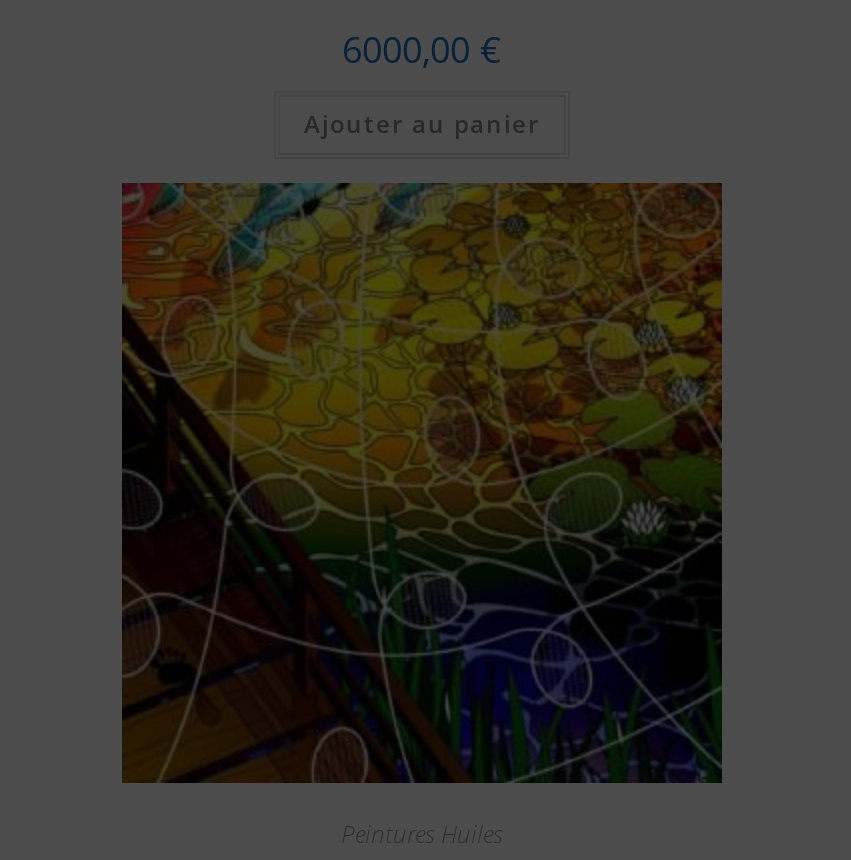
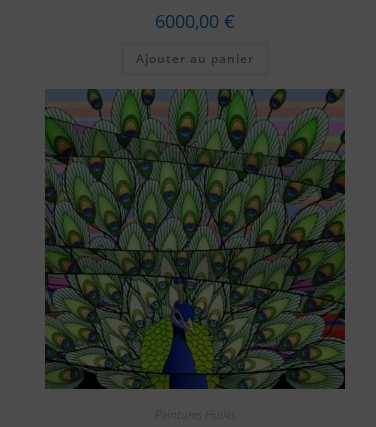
- [image]
+ [image]
